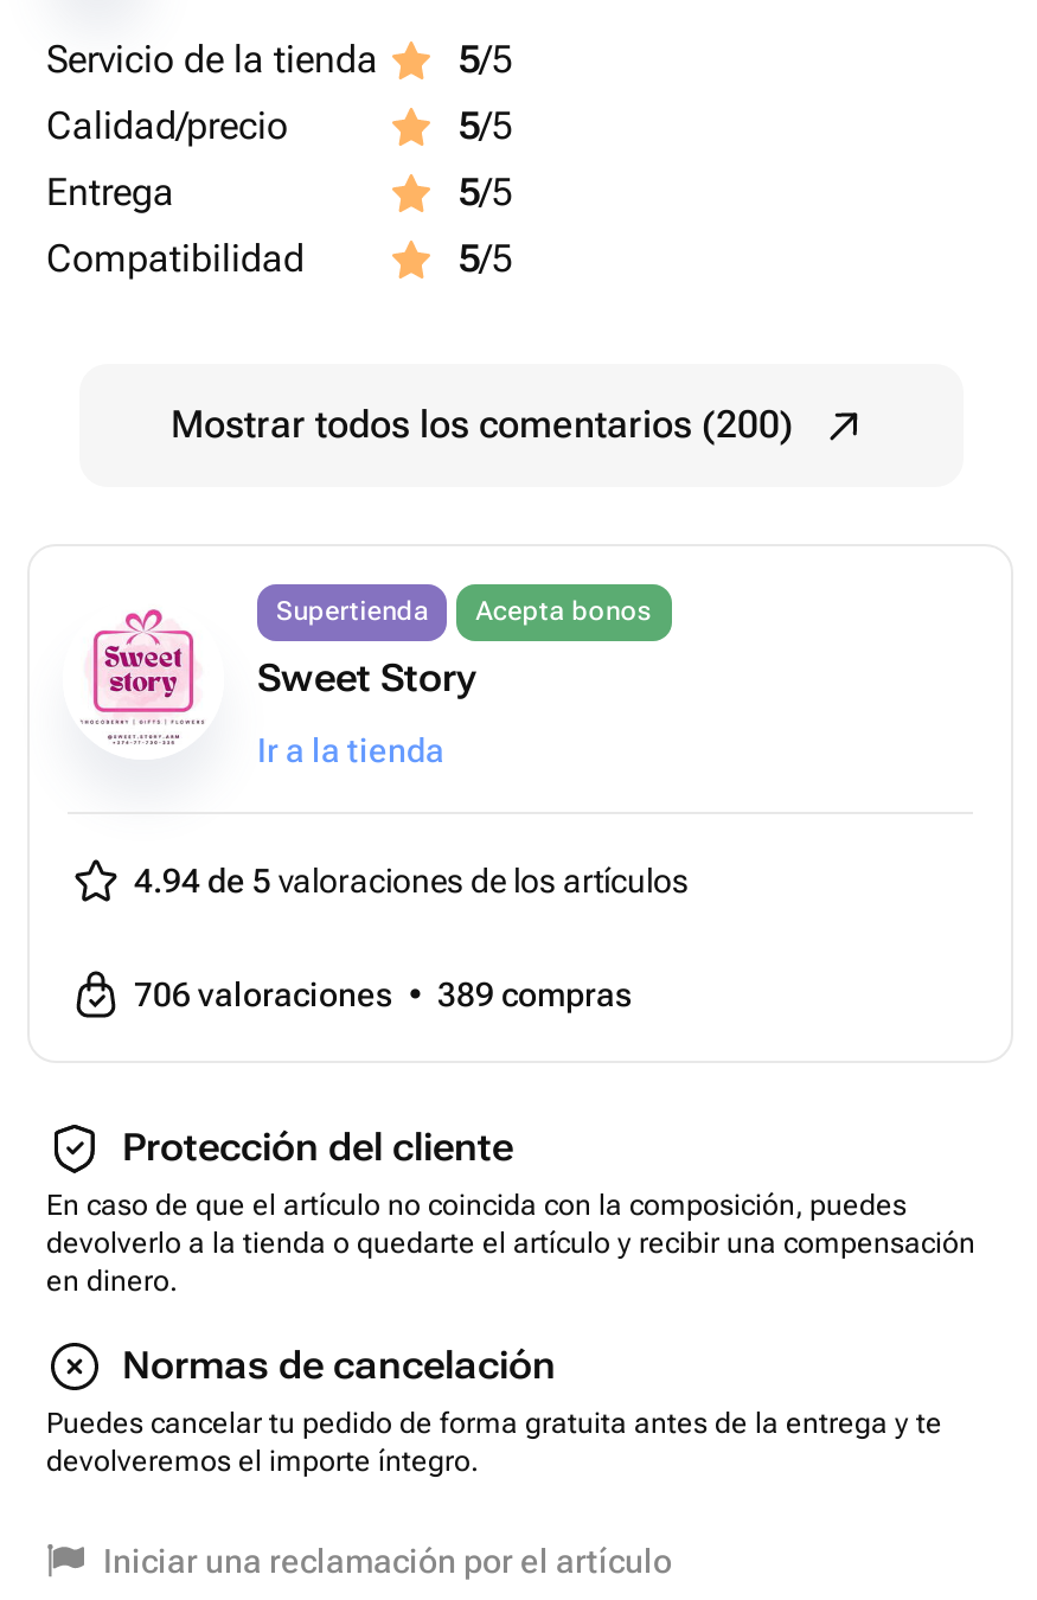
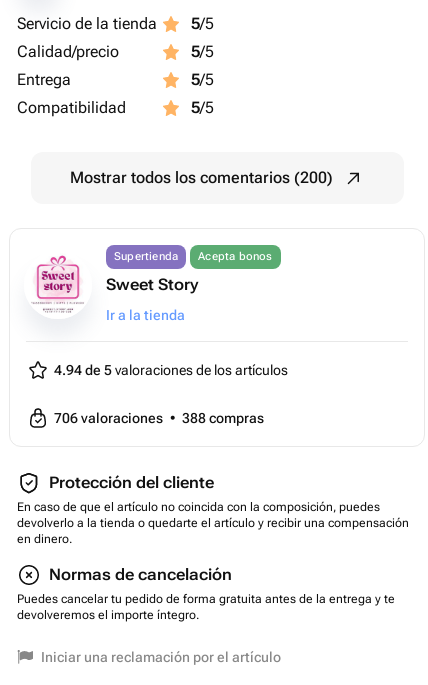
- 706 valoraciones • 389 compras
+ 706 valoraciones • 388 compras
